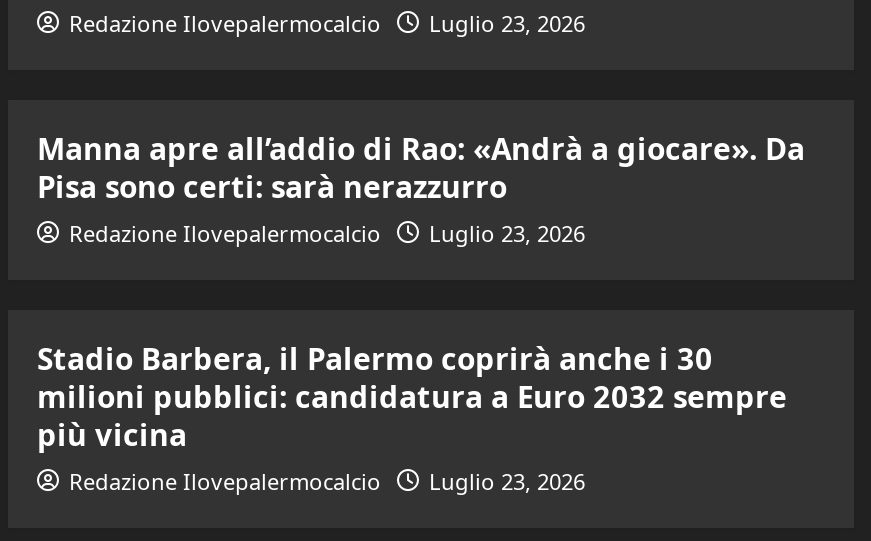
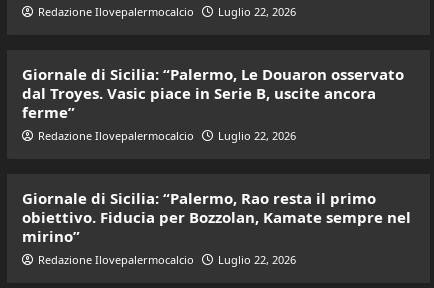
- Redazione Ilovepalermocalcio Luglio 23, 2026
+ Redazione Ilovepalermocalcio Luglio 22, 2026

- Manna apre all’addio di Rao: «Andrà a giocare». Da
- Pisa sono certi: sarà nerazzurro
+ Giornale di Sicilia: “Palermo, Le Douaron osservato
+ dal Troyes. Vasic piace in Serie B, uscite ancora
+ ferme”

- Redazione Ilovepalermocalcio Luglio 23, 2026
+ Redazione Ilovepalermocalcio Luglio 22, 2026

- Stadio Barbera, il Palermo coprirà anche i 30
- milioni pubblici: candidatura a Euro 2032 sempre
- più vicina
+ Giornale di Sicilia: “Palermo, Rao resta il primo
+ obiettivo. Fiducia per Bozzolan, Kamate sempre nel
+ mirino”

- Redazione Ilovepalermocalcio Luglio 23, 2026
+ Redazione Ilovepalermocalcio Luglio 22, 2026
